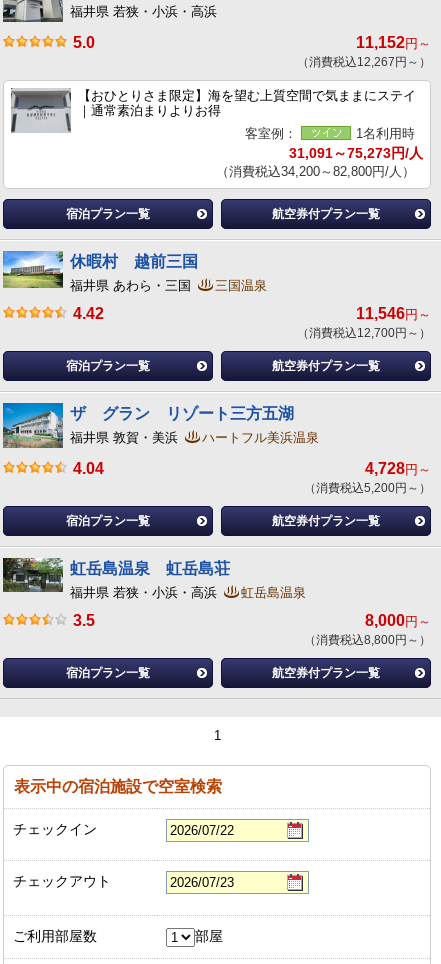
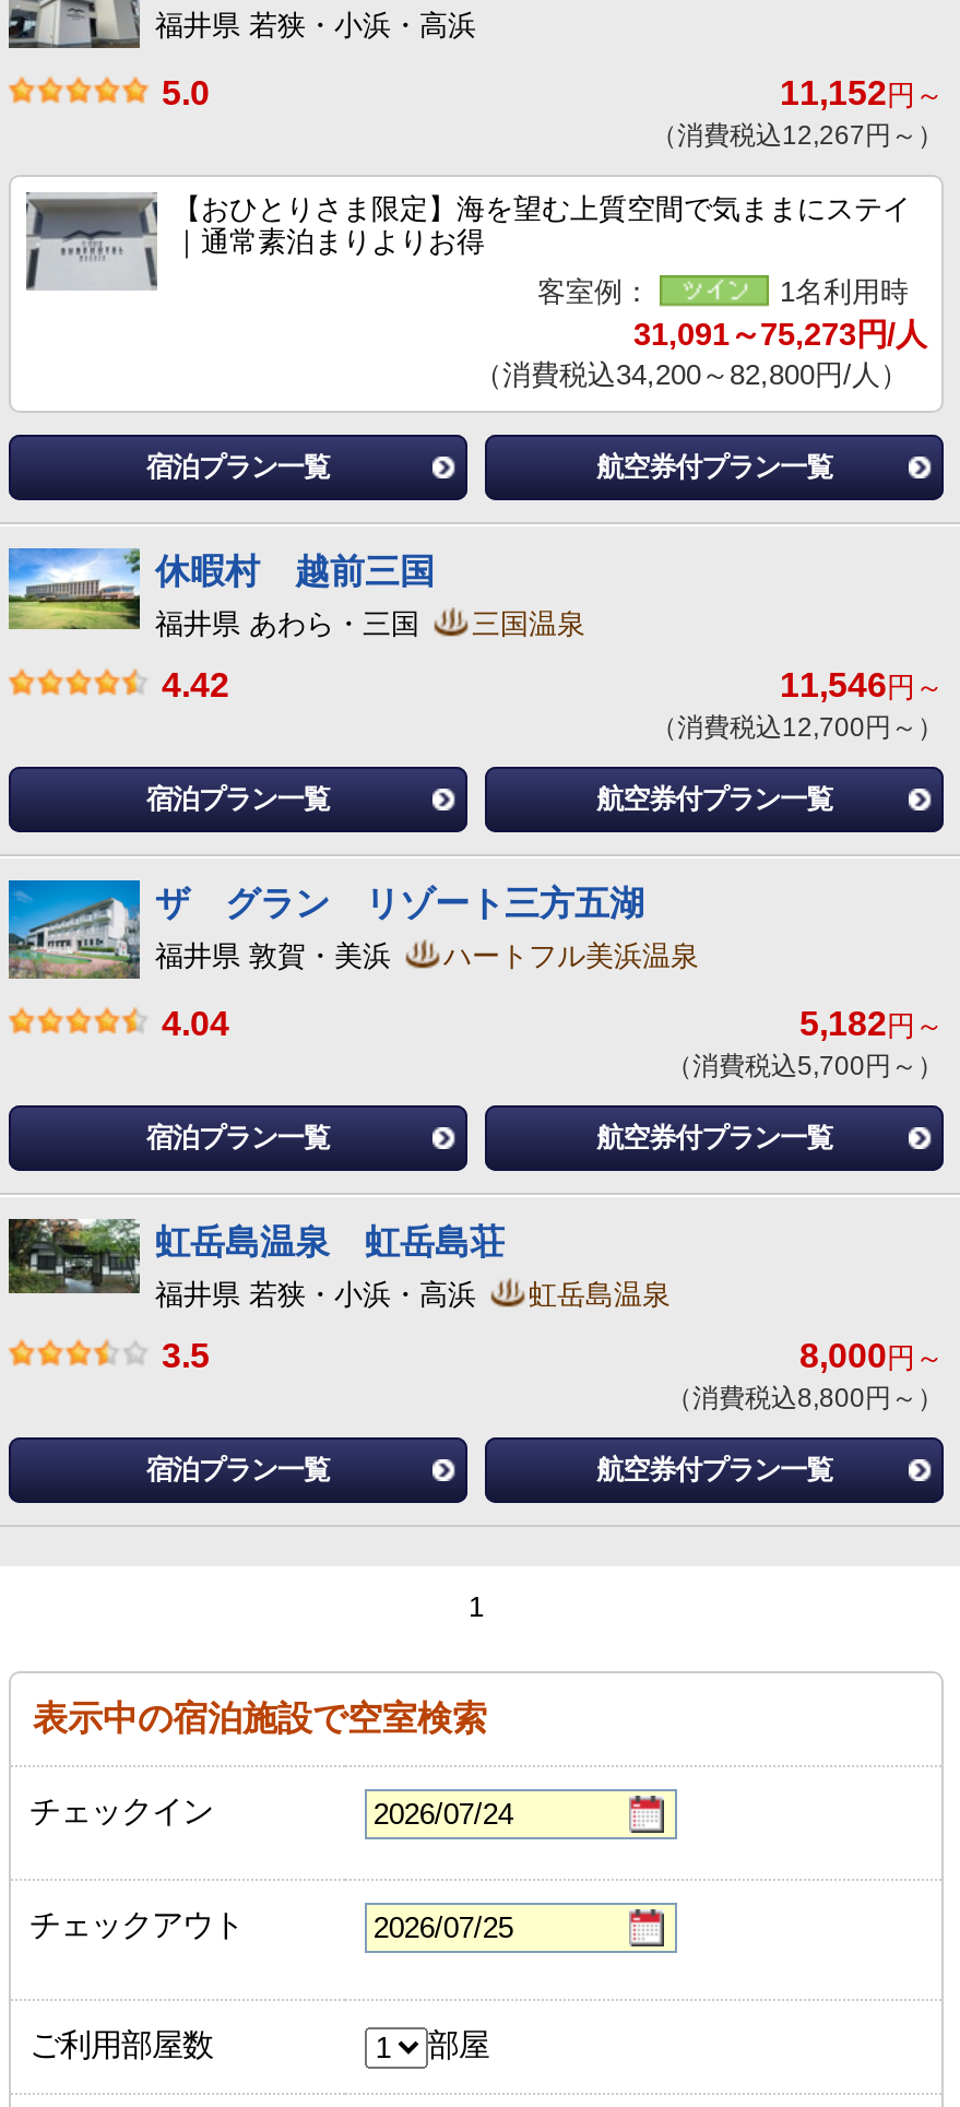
- 4,728円～
+ 5,182円～

- （消費税込5,200円～）
+ （消費税込5,700円～）
